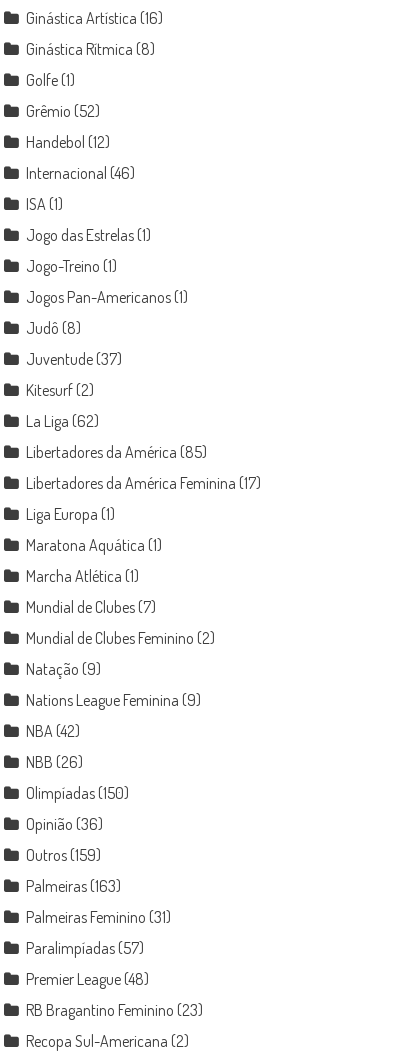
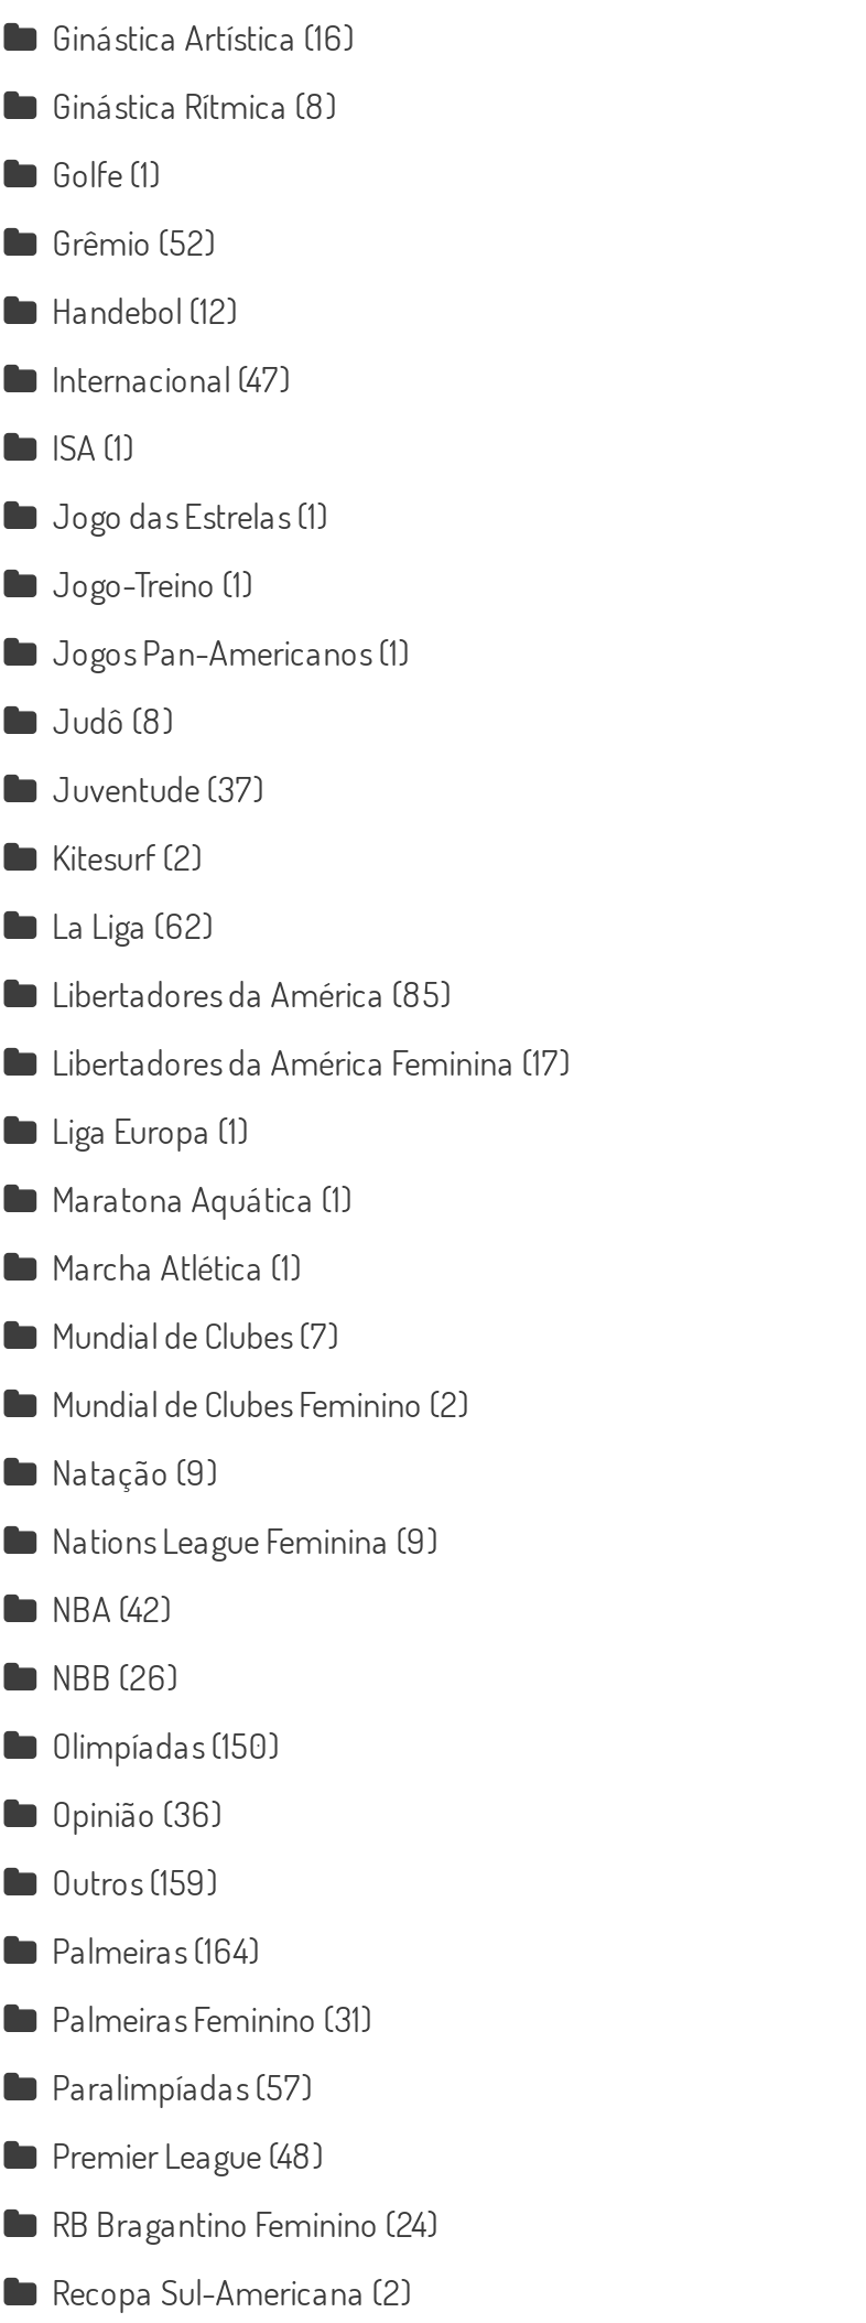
- Internacional (46)
+ Internacional (47)

- Palmeiras (163)
+ Palmeiras (164)

- RB Bragantino Feminino (23)
+ RB Bragantino Feminino (24)
